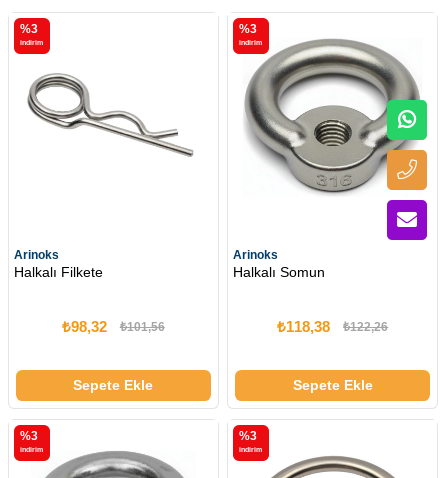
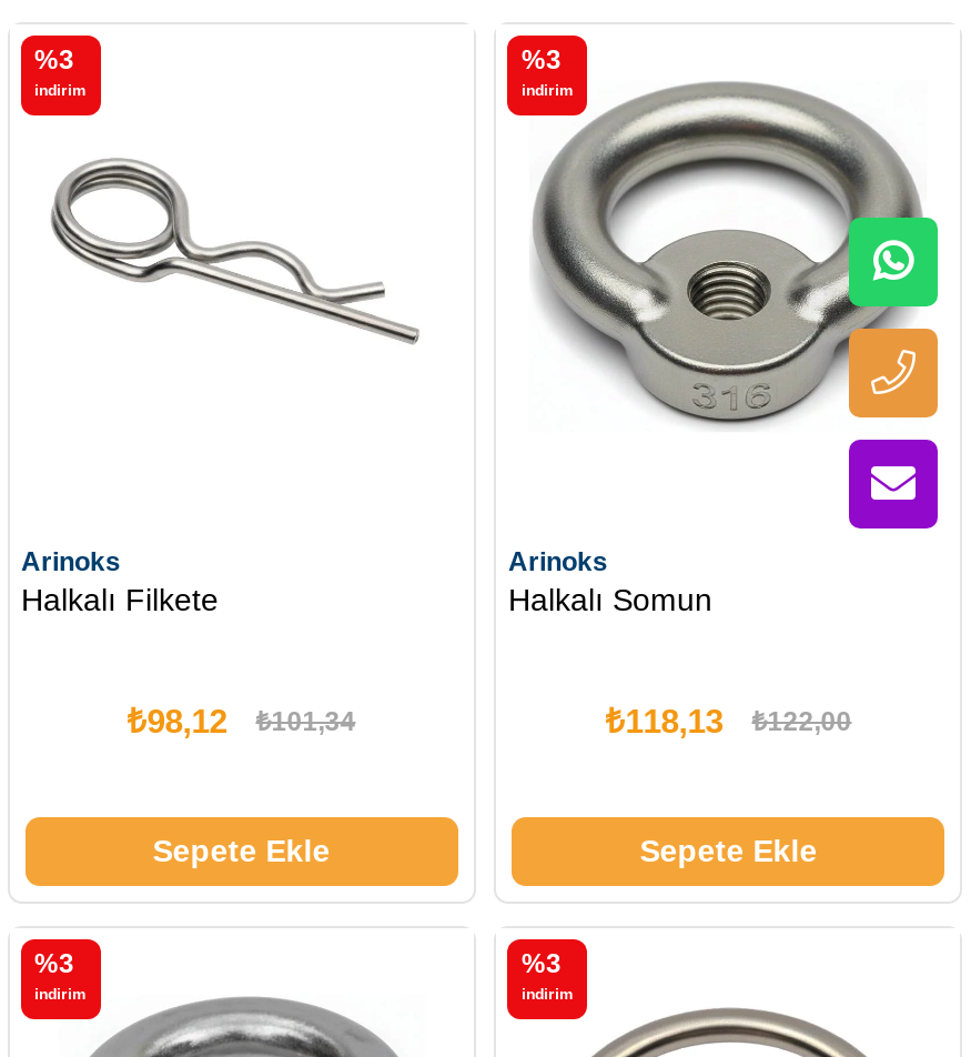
- ₺98,32
+ ₺98,12

- ₺101,56
+ ₺101,34

- ₺118,38
+ ₺118,13

- ₺122,26
+ ₺122,00
